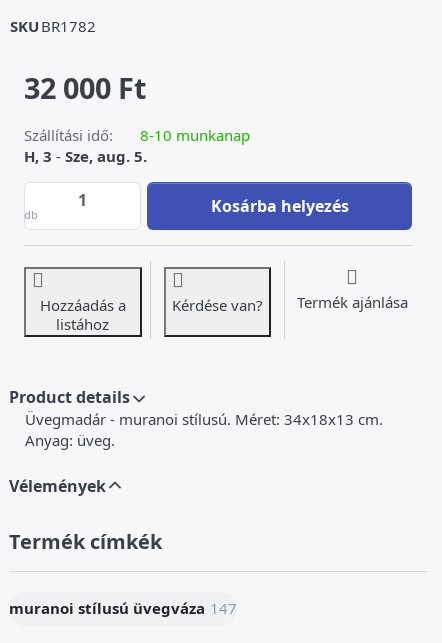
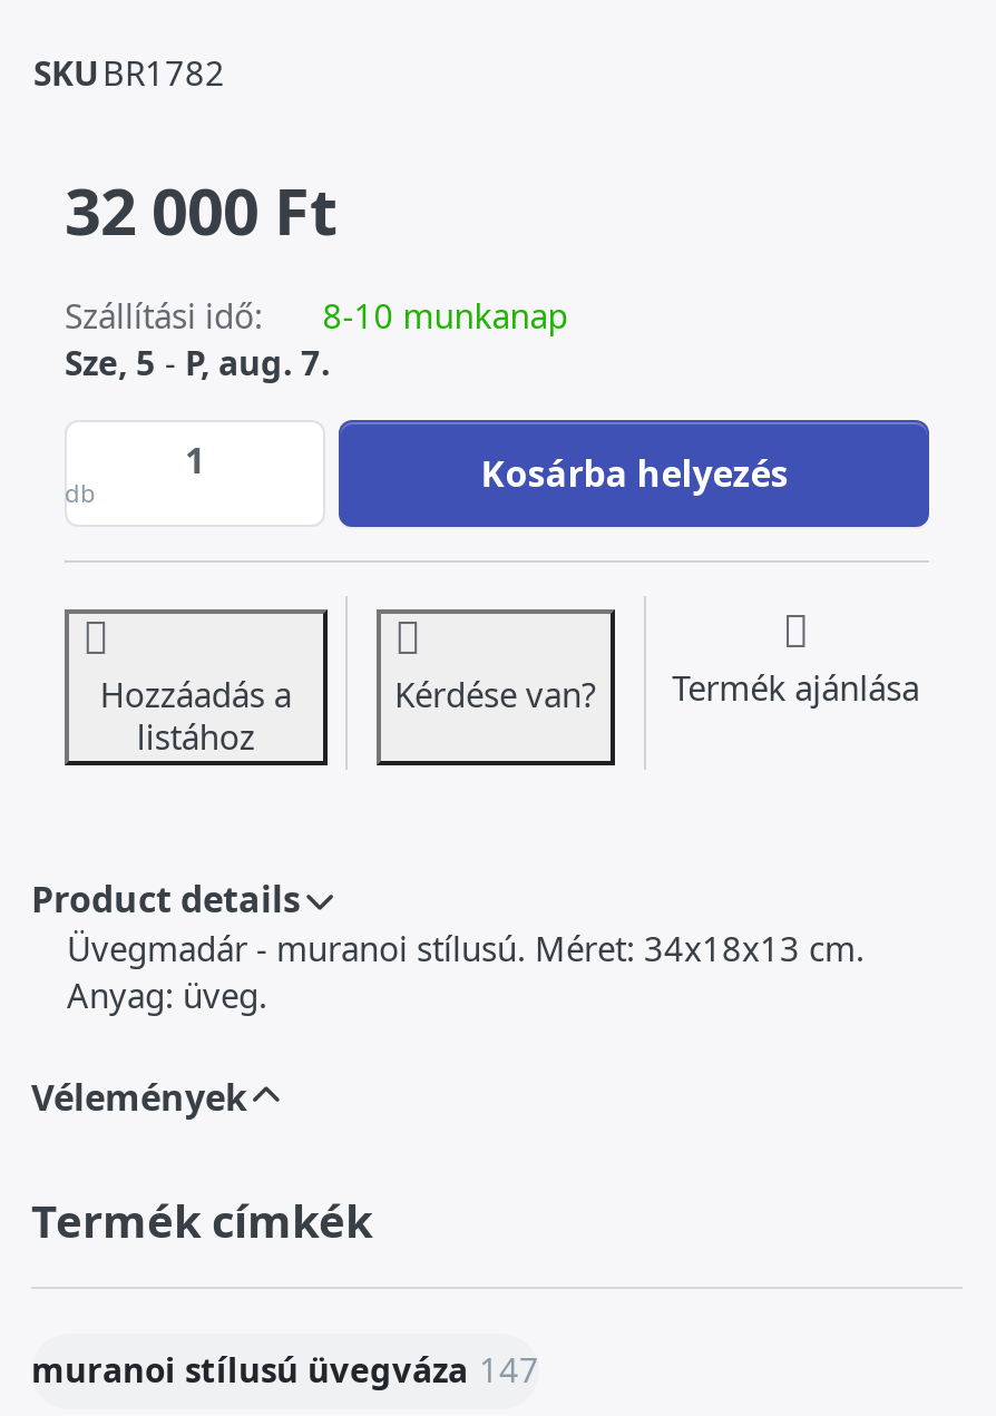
- H, 3 - Sze, aug. 5.
+ Sze, 5 - P, aug. 7.
